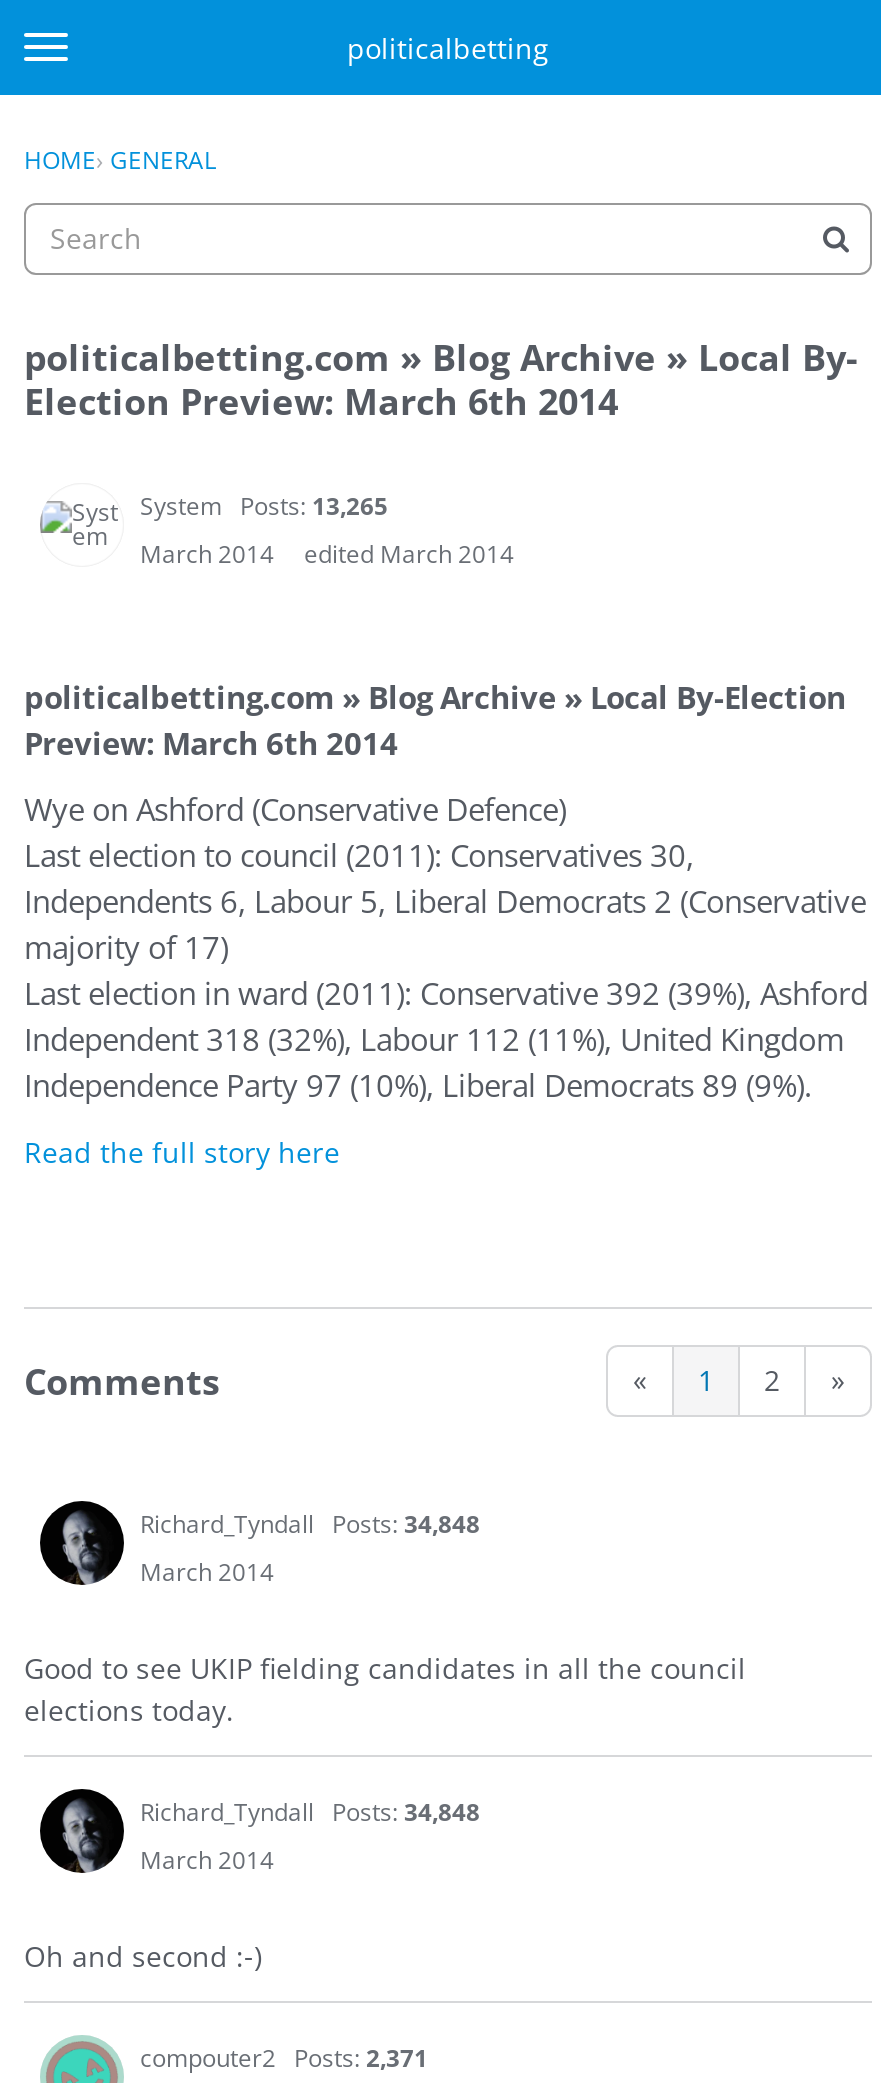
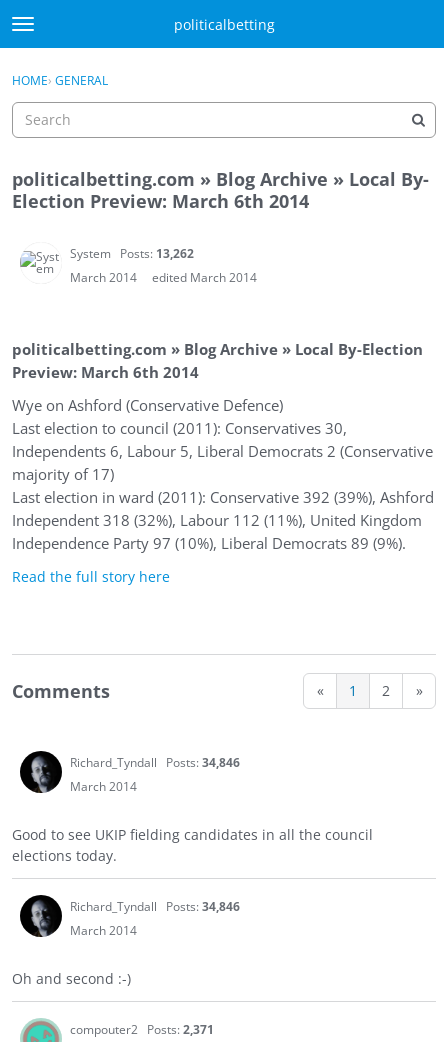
- System Posts: 13,265
+ System Posts: 13,262

- Richard_Tyndall Posts: 34,848
+ Richard_Tyndall Posts: 34,846

- Richard_Tyndall Posts: 34,848
+ Richard_Tyndall Posts: 34,846
